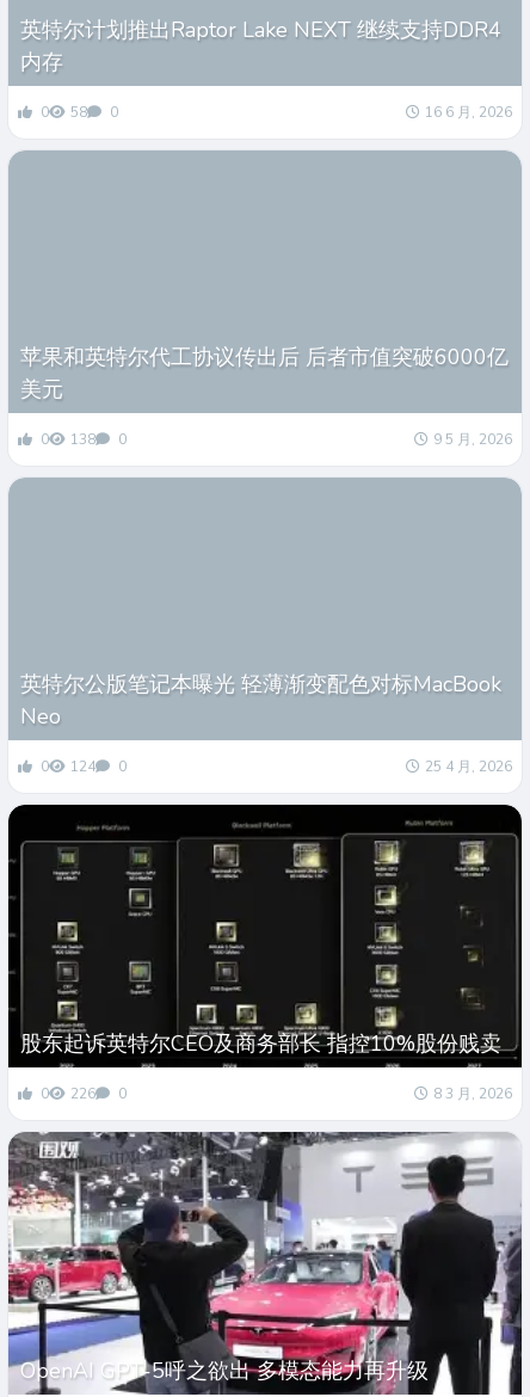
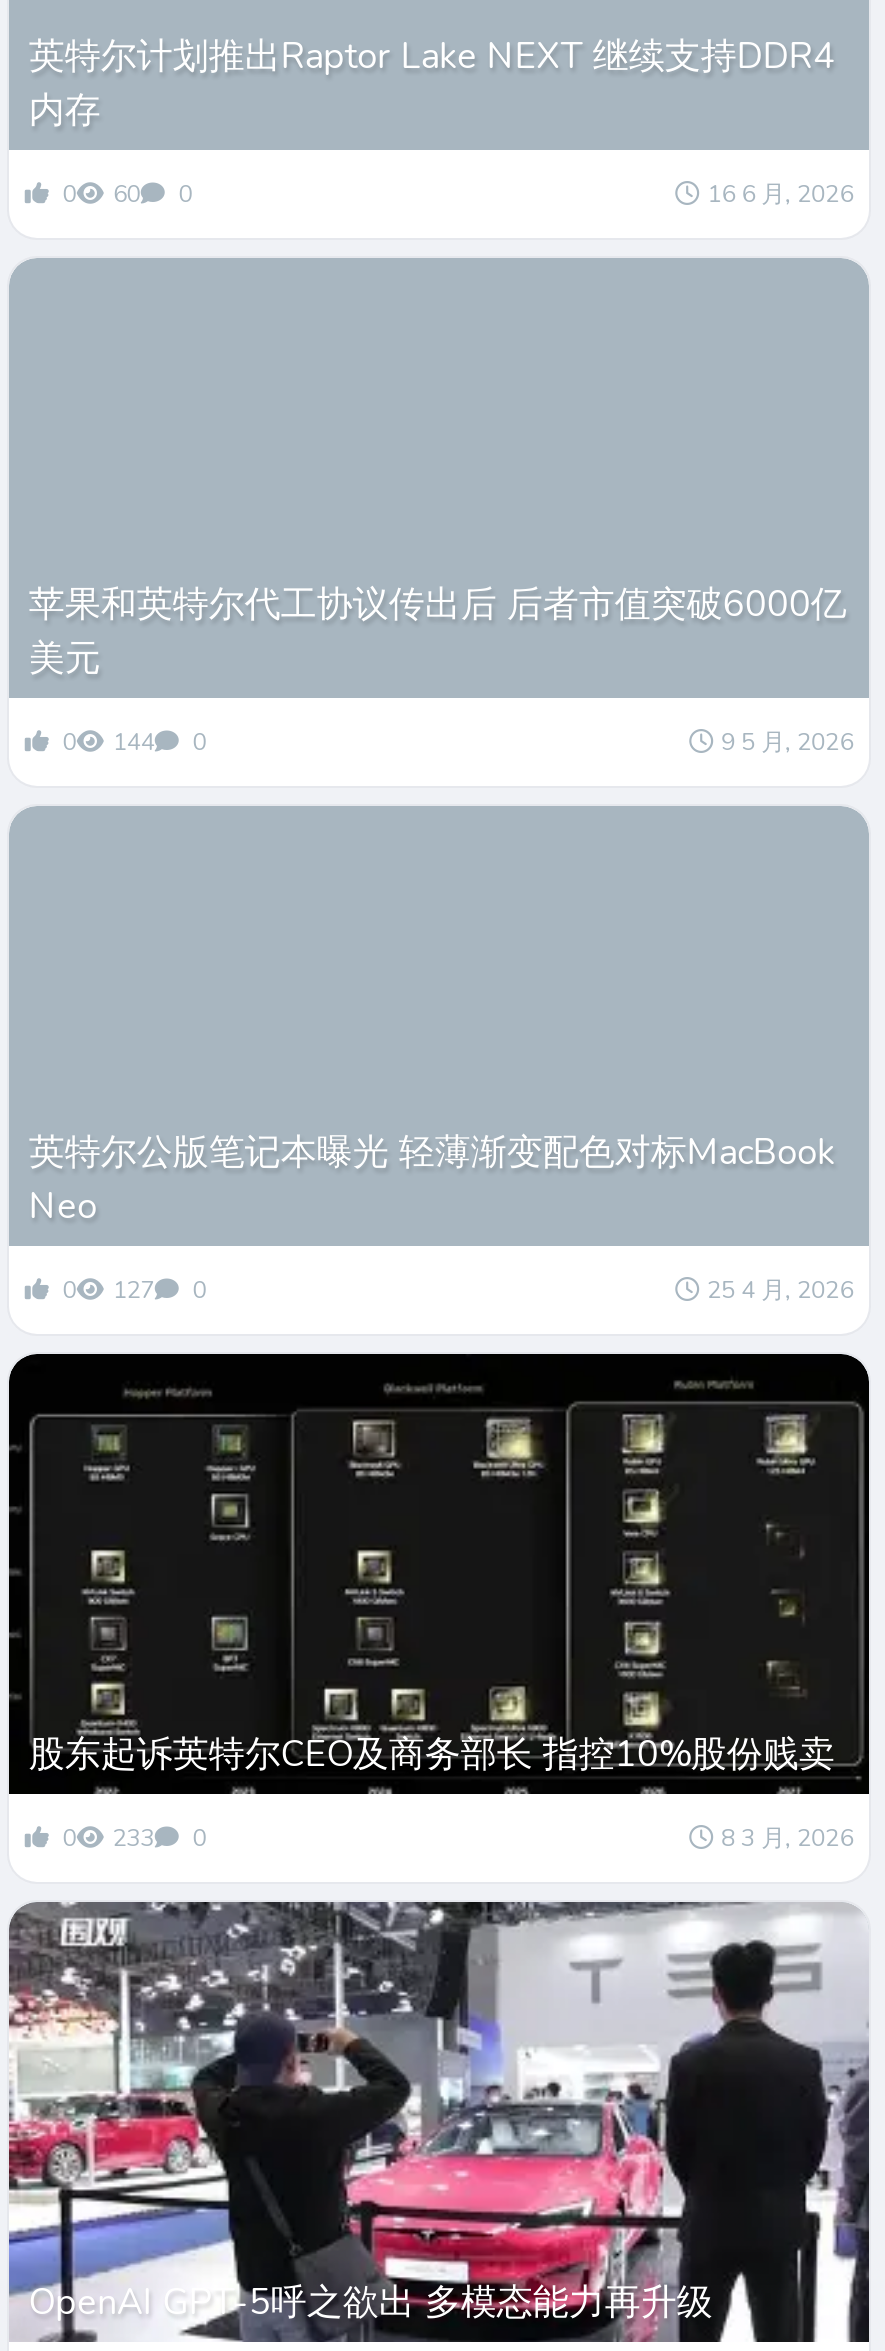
- 58
+ 60

- 138
+ 144

- 124
+ 127

- 226
+ 233
